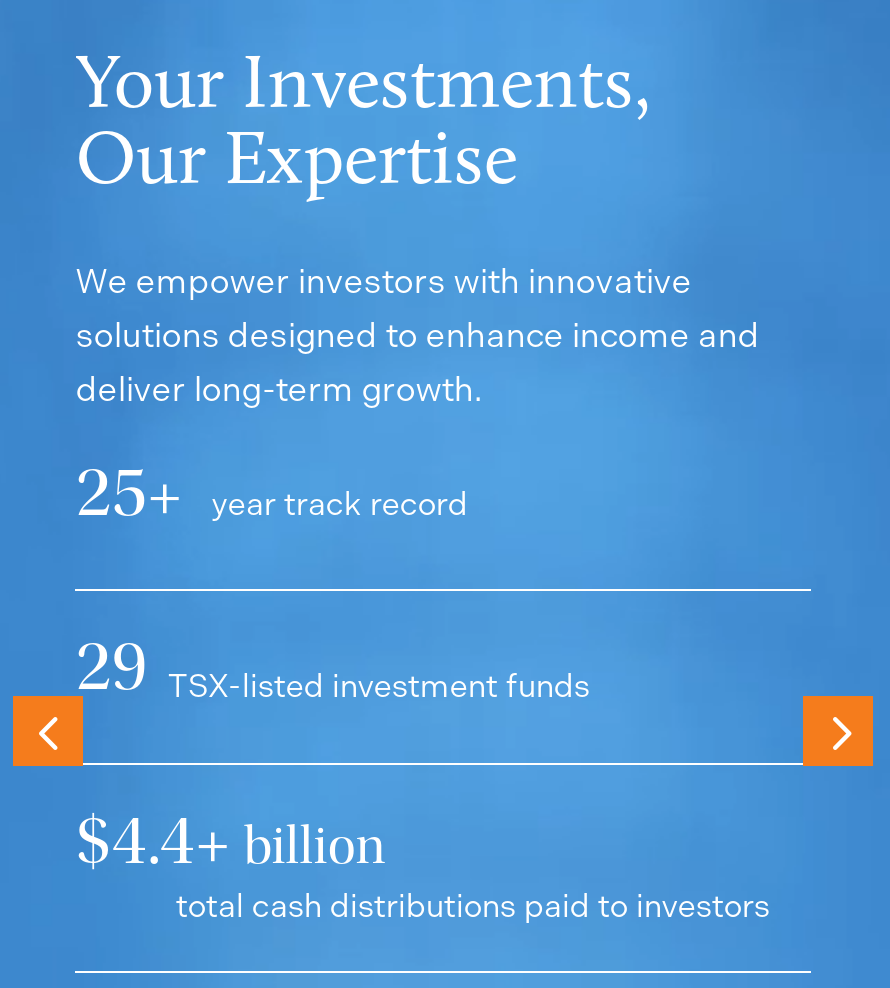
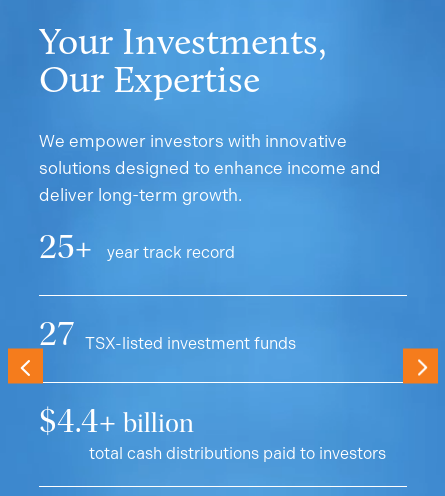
- 29 TSX-listed investment funds
+ 27 TSX-listed investment funds
